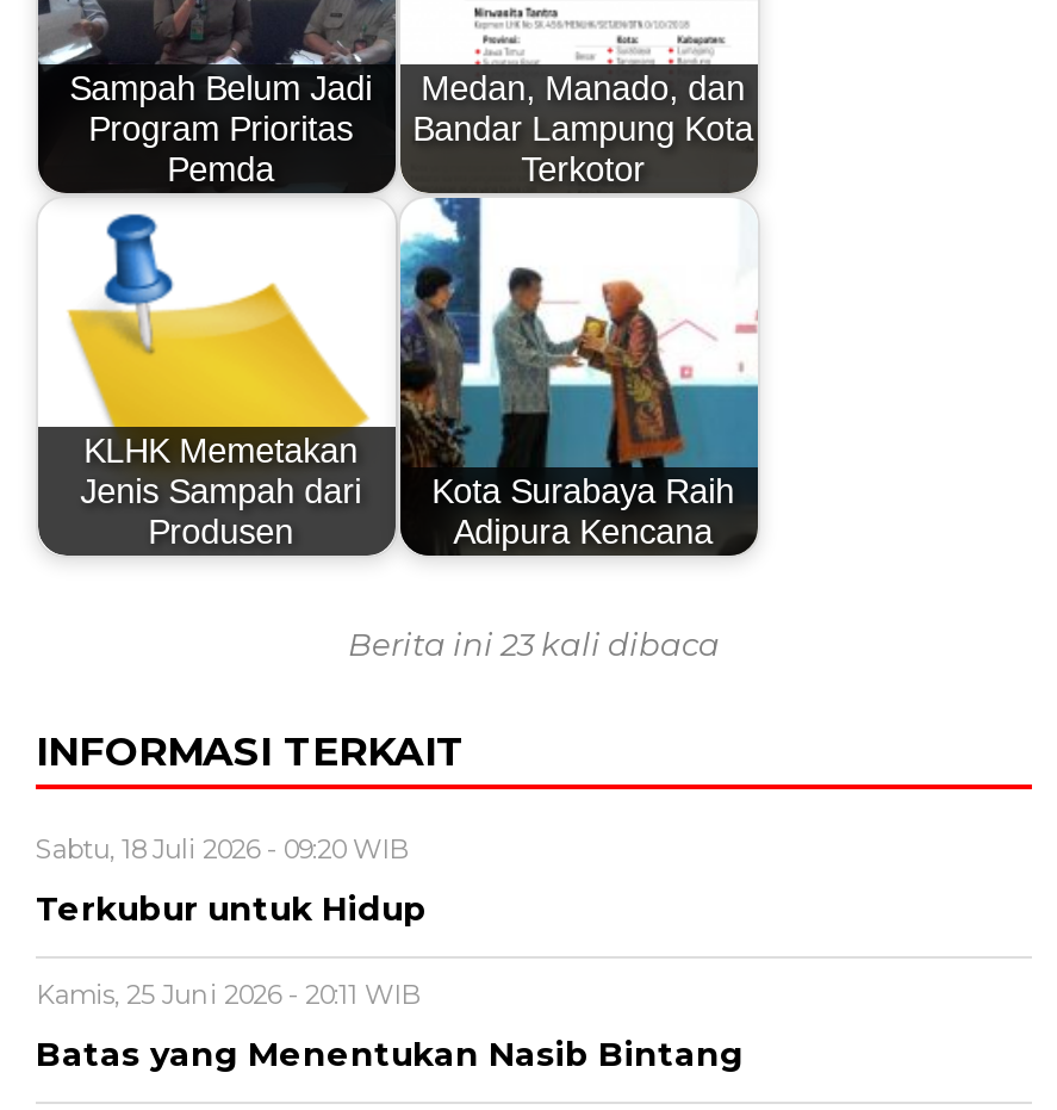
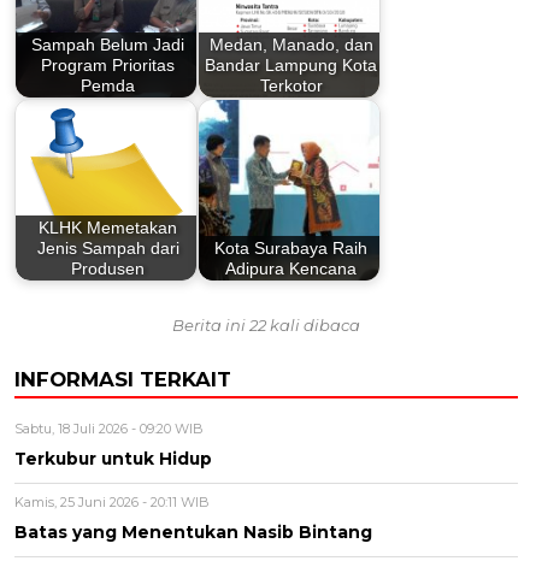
- Berita ini 23 kali dibaca
+ Berita ini 22 kali dibaca
